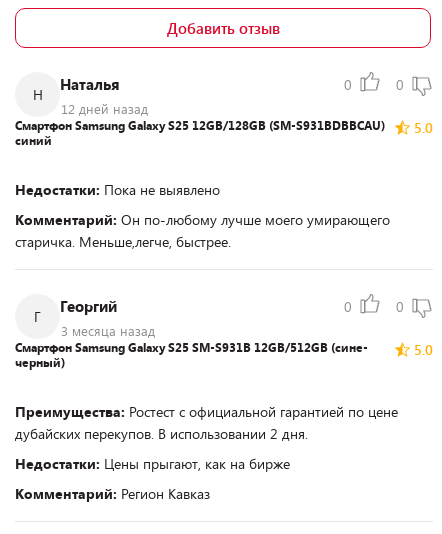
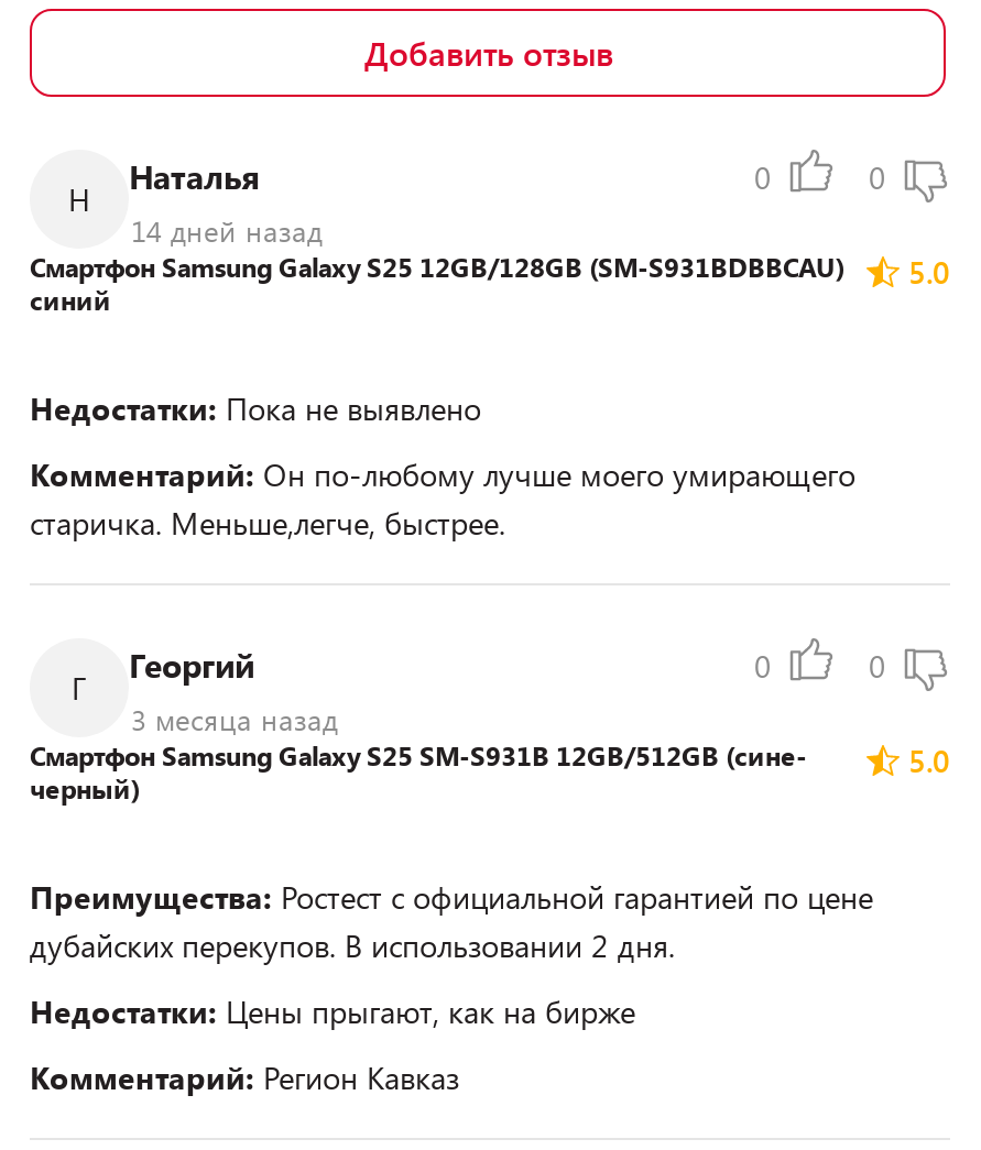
- 12 дней назад
+ 14 дней назад
